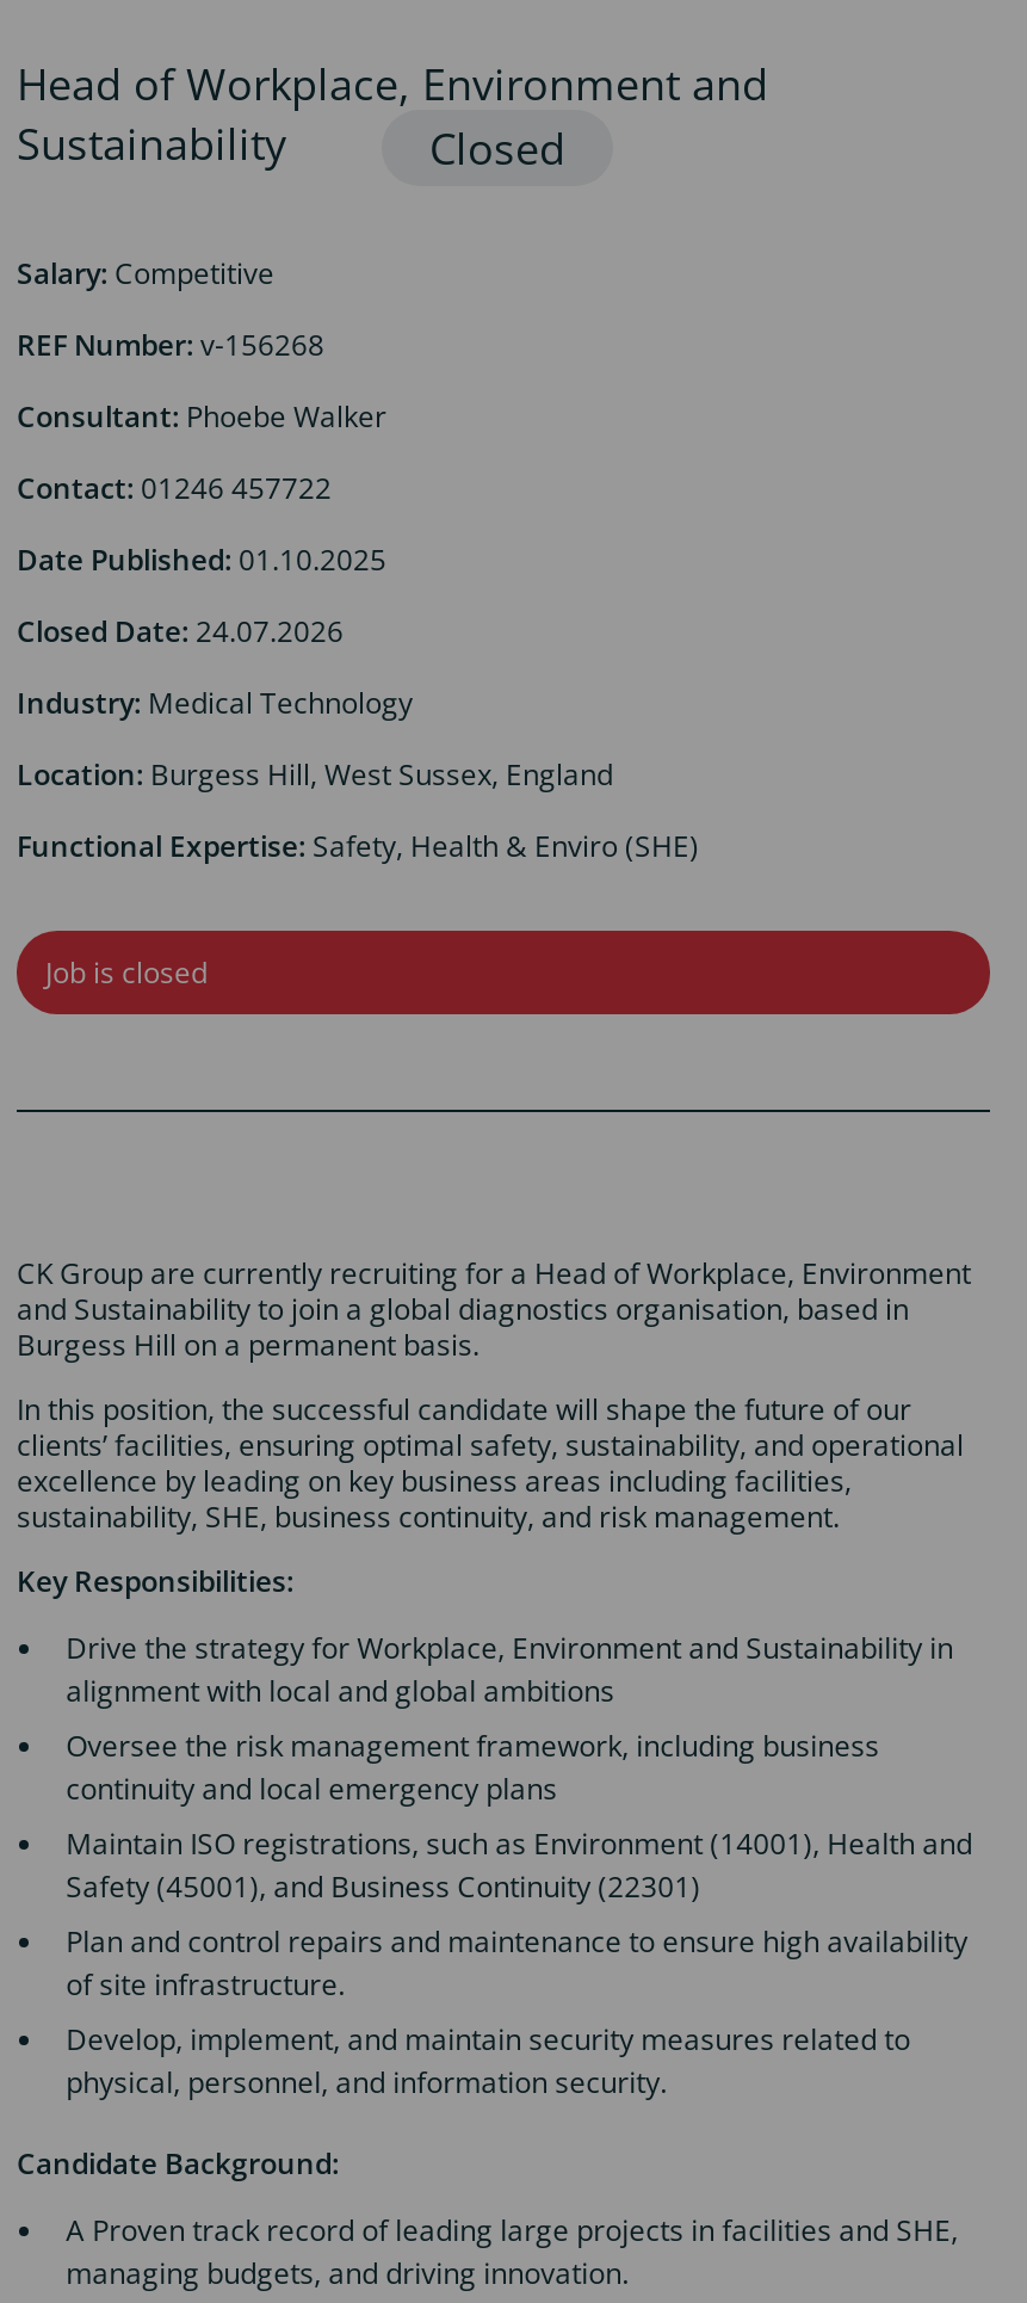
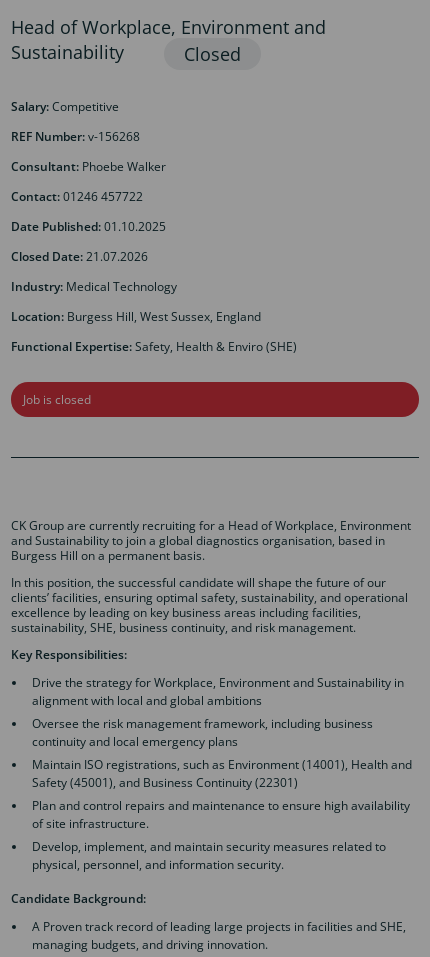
- Closed Date: 24.07.2026
+ Closed Date: 21.07.2026
